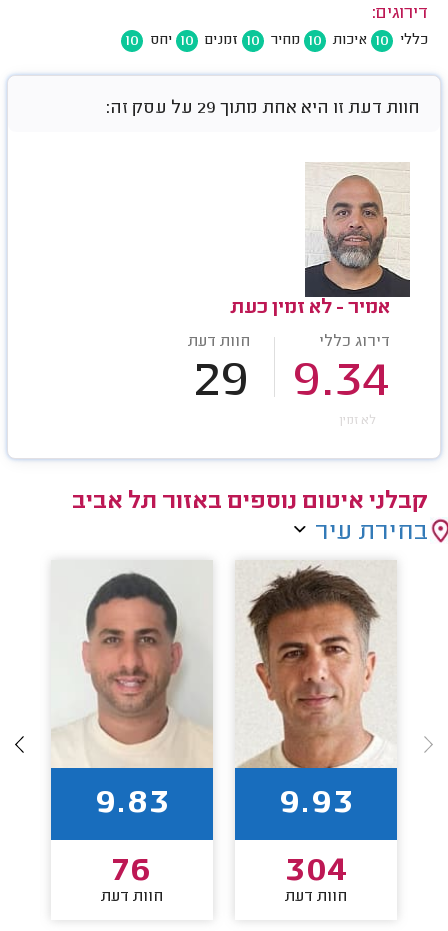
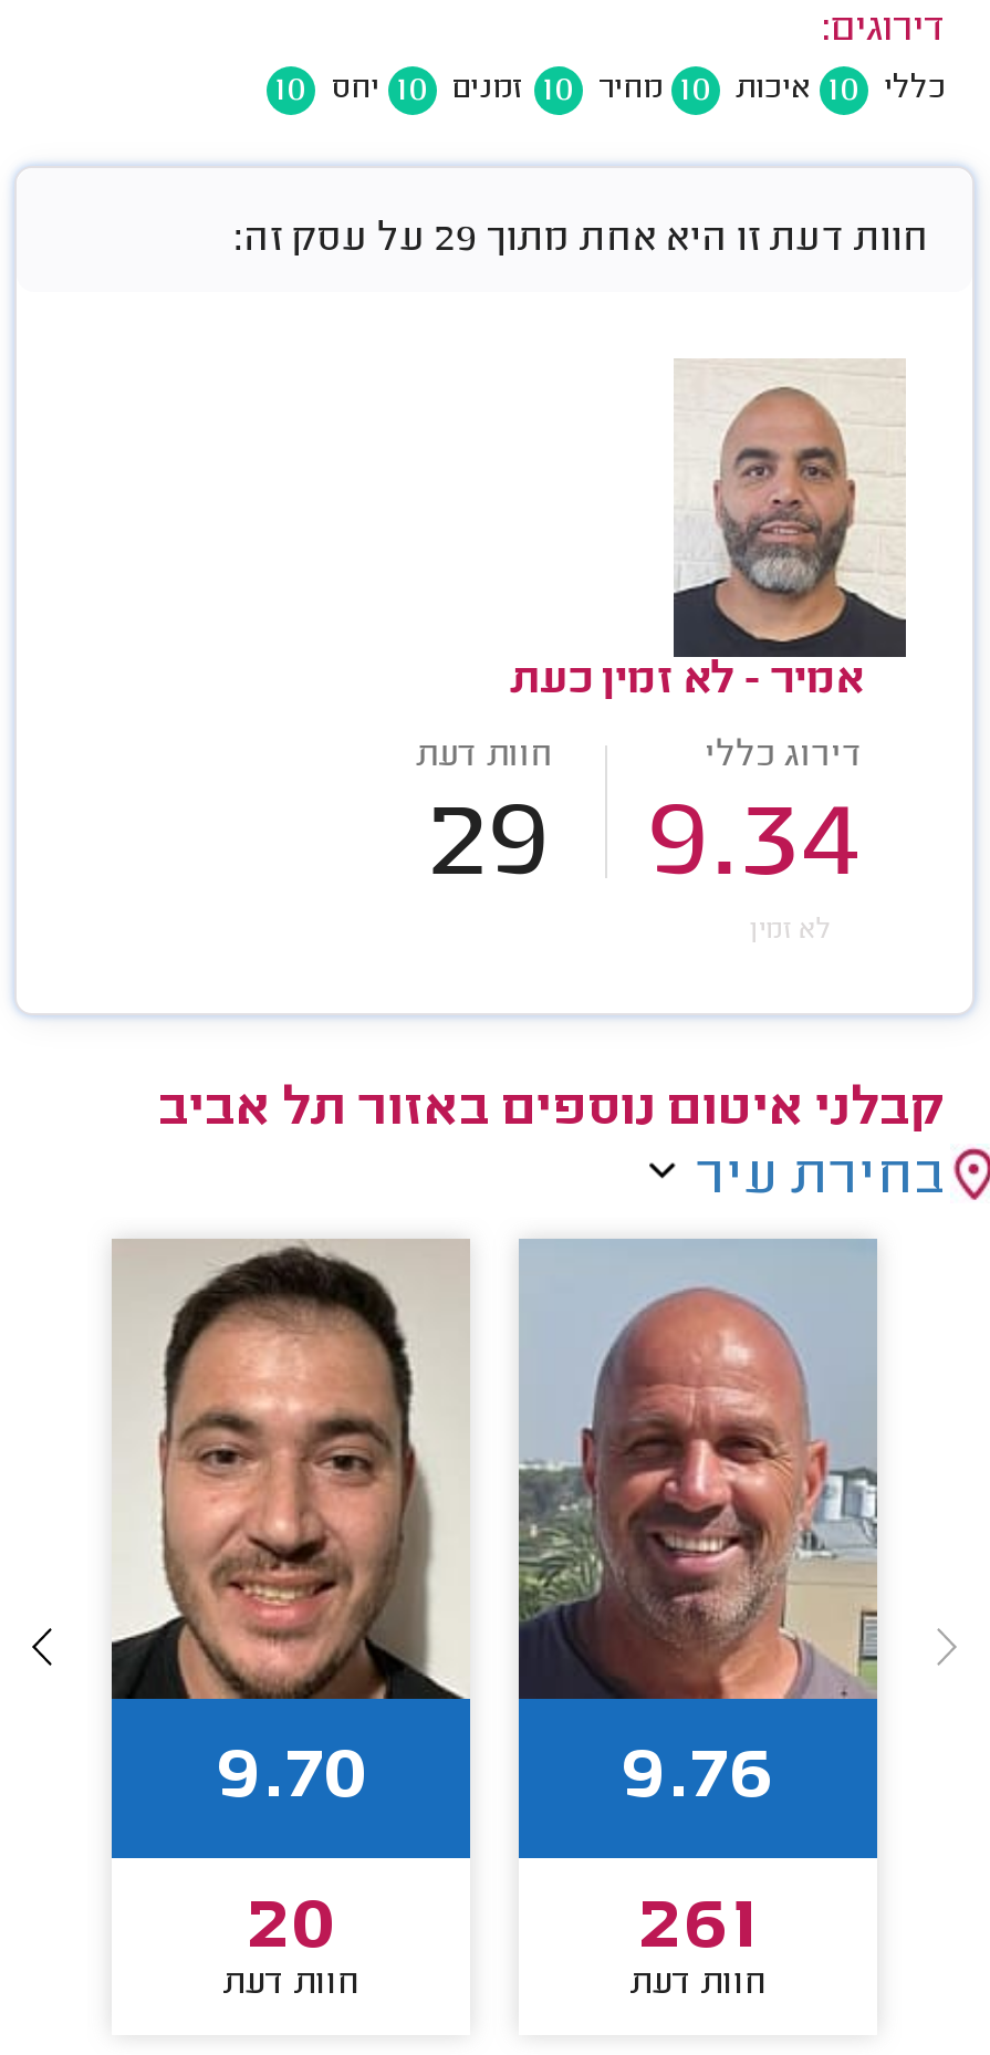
- [image]
- 9.83
+ [image]
+ 9.70

- [image]
- 9.93
+ [image]
+ 9.76

- 76
+ 20

- 304
+ 261
